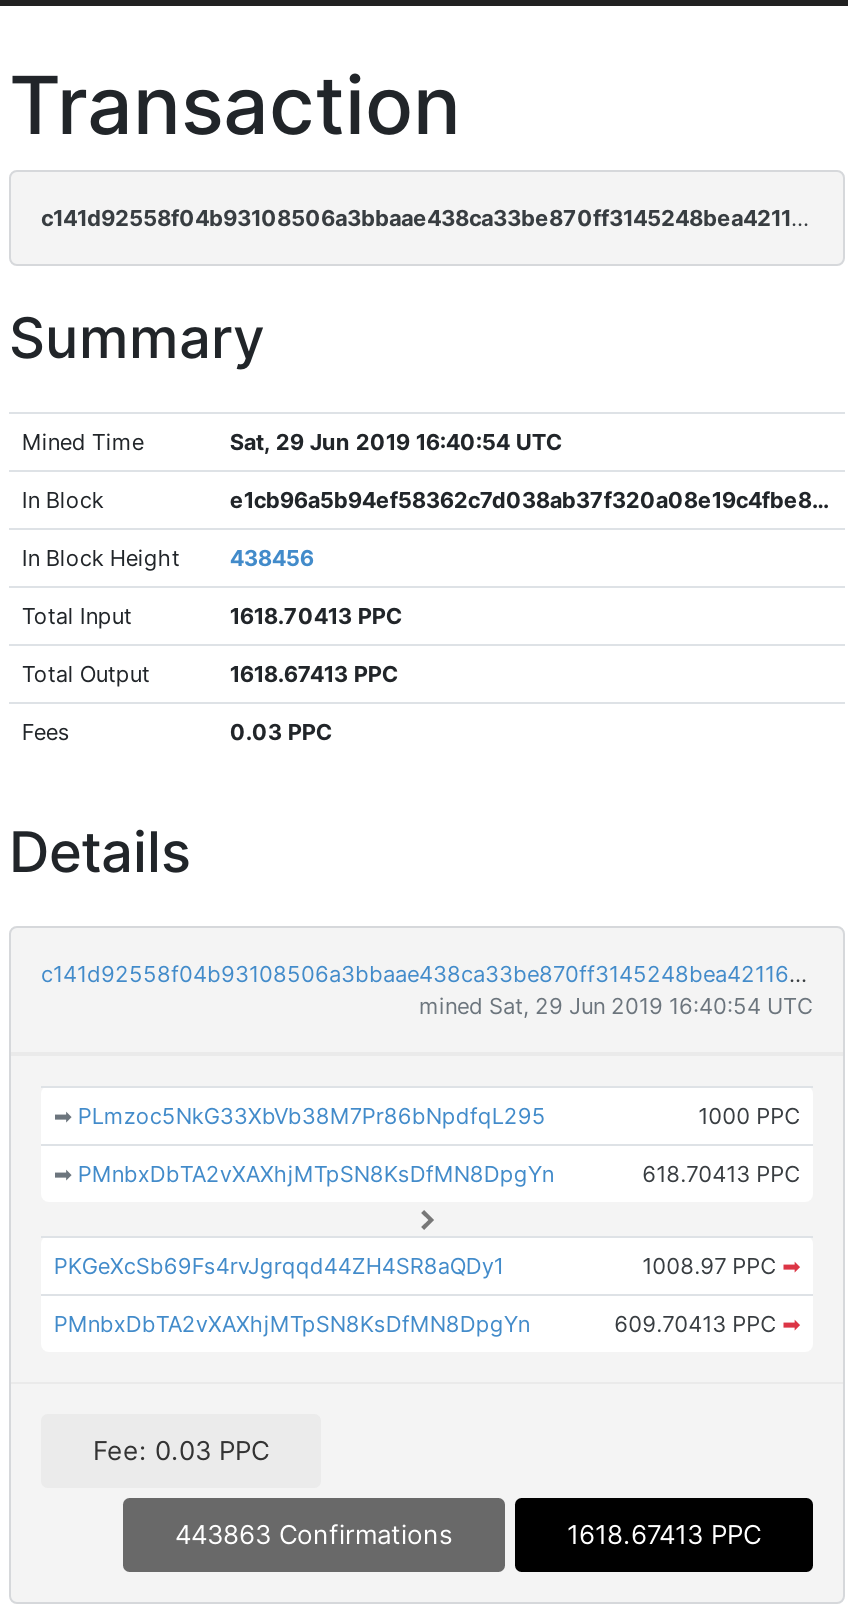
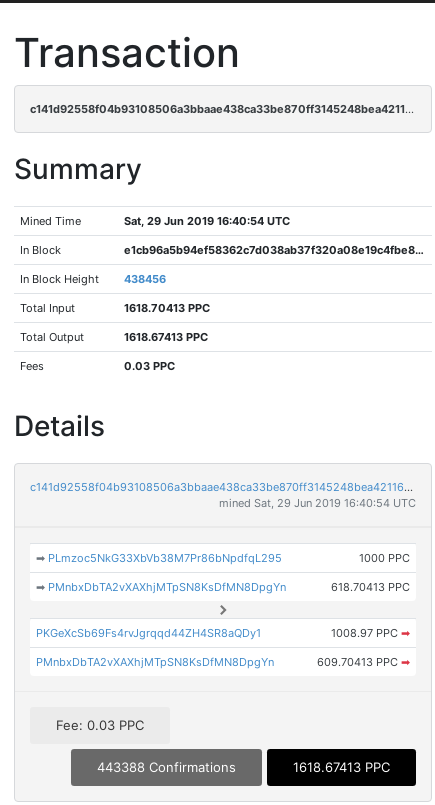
- 443863 Confirmations
+ 443388 Confirmations
